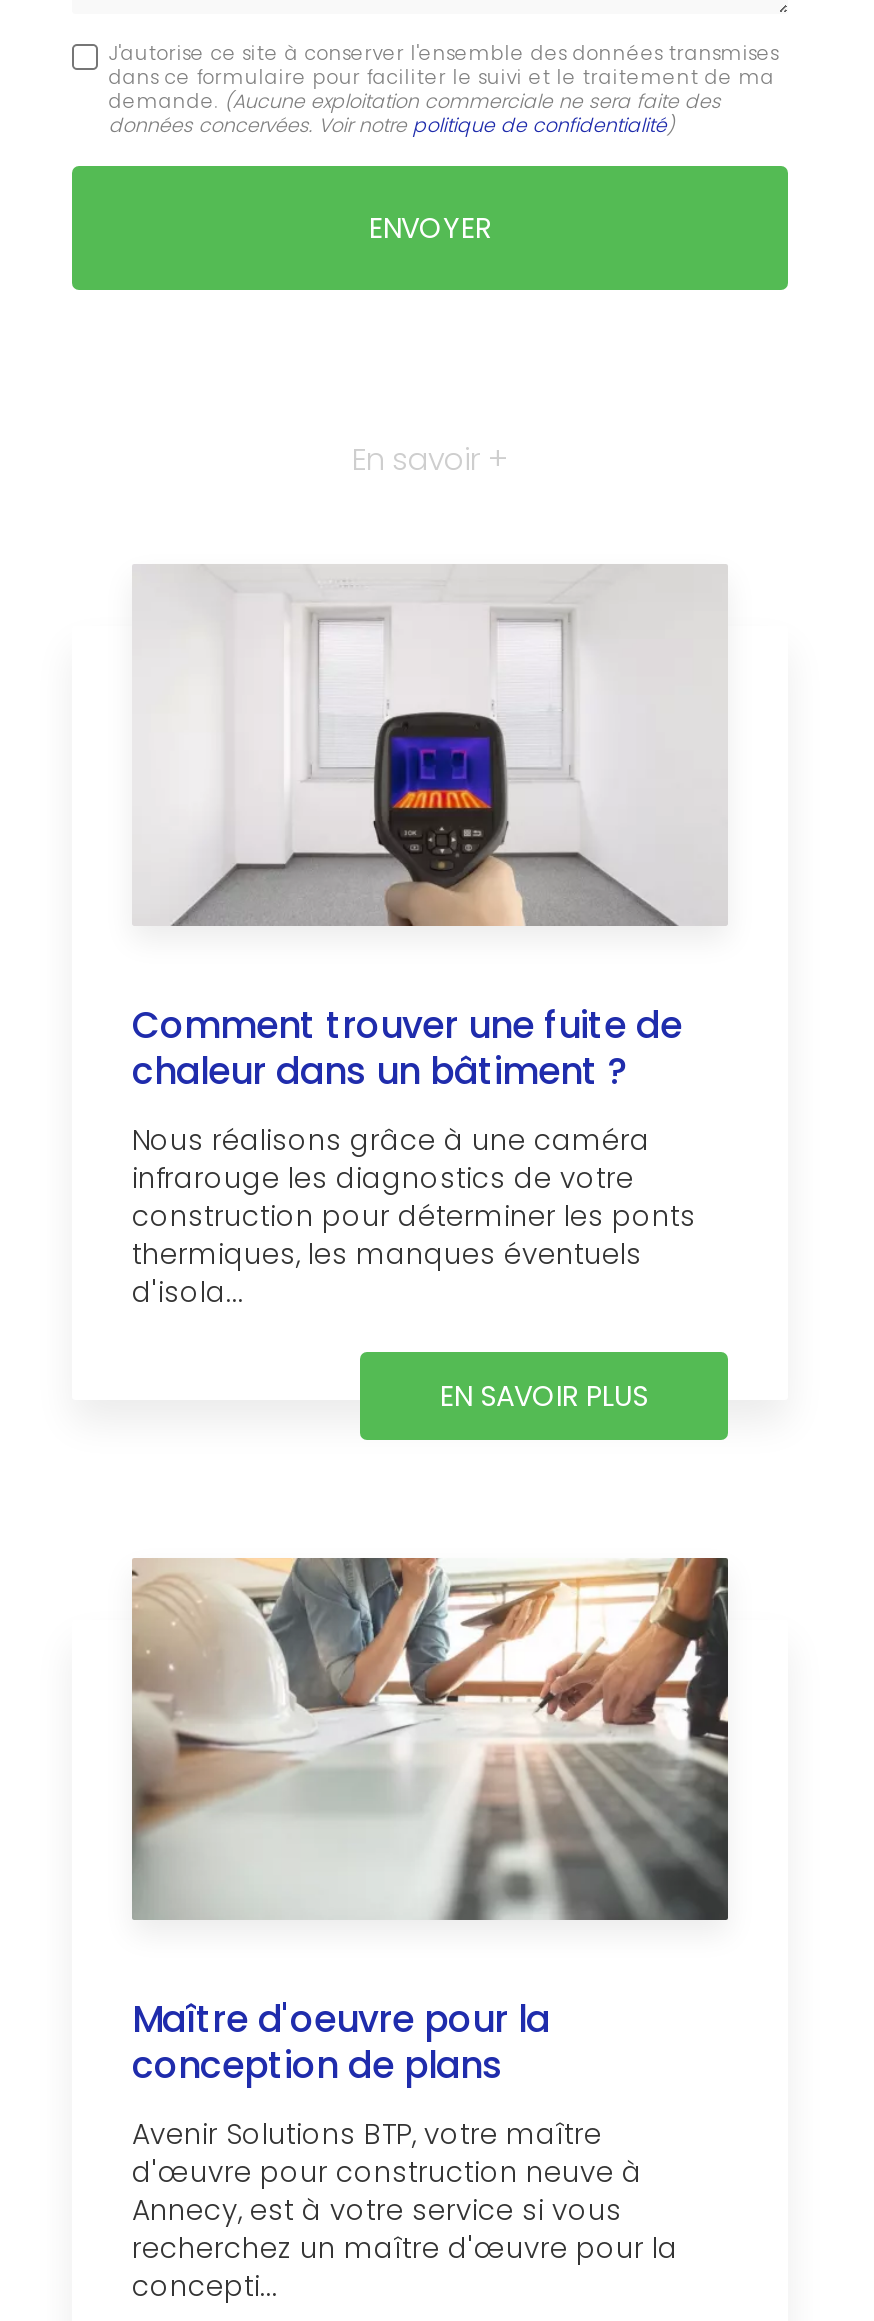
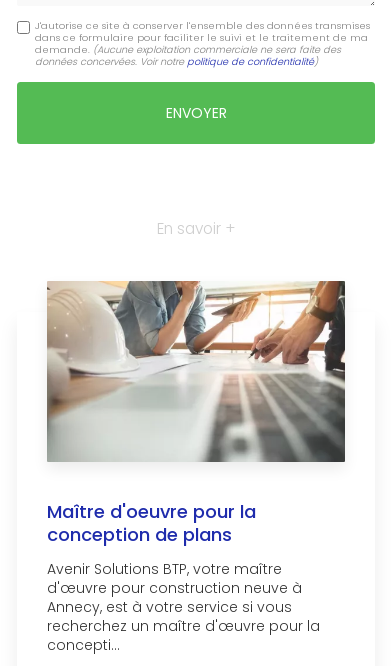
- [image]
- Comment trouver une fuite de
- chaleur dans un bâtiment ?
- Nous réalisons grâce à une caméra
- infrarouge les diagnostics de votre
- construction pour déterminer les ponts
- thermiques, les manques éventuels
- d'isola...
- EN SAVOIR PLUS
